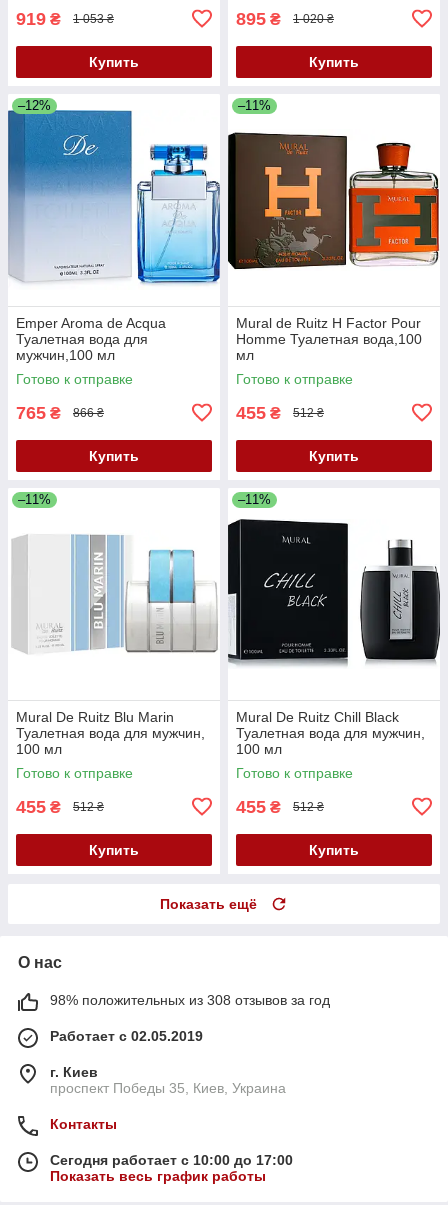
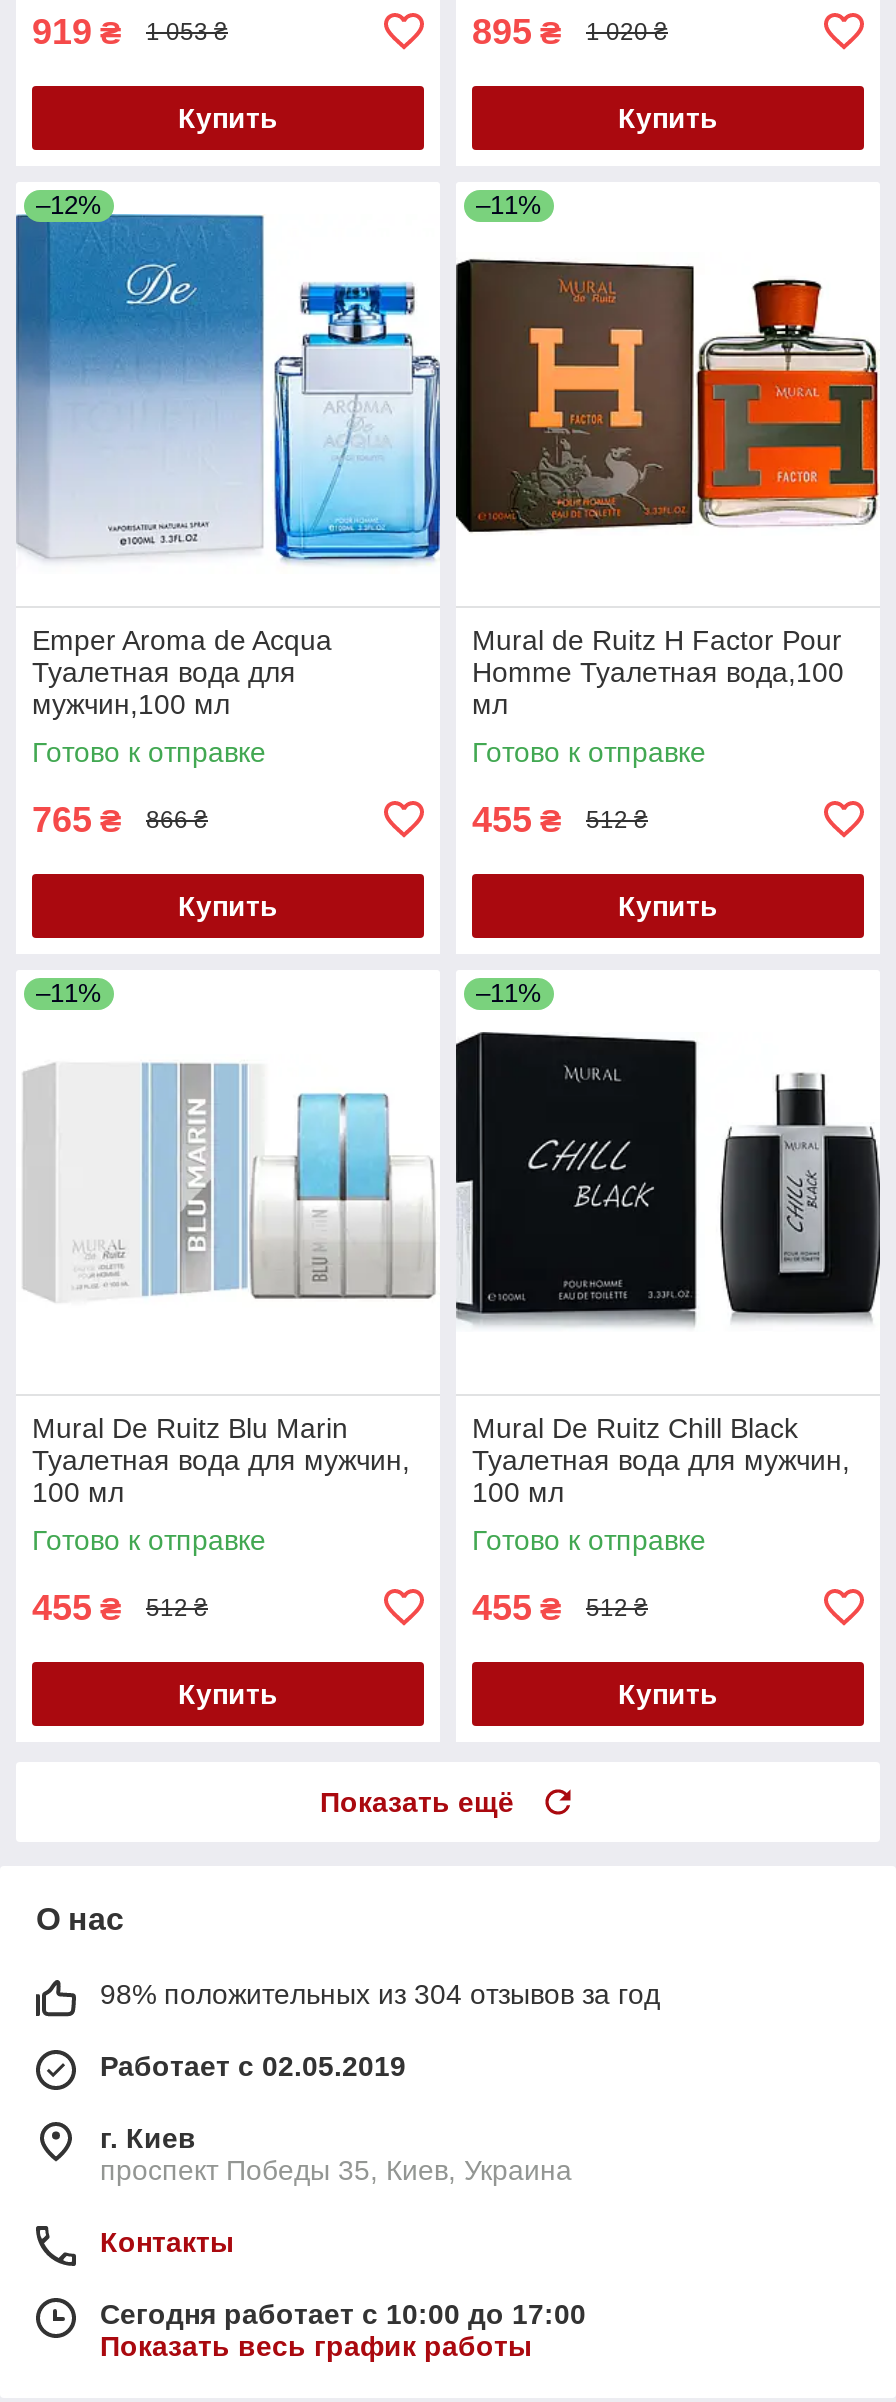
- 98% положительных из 308 отзывов за год
+ 98% положительных из 304 отзывов за год
